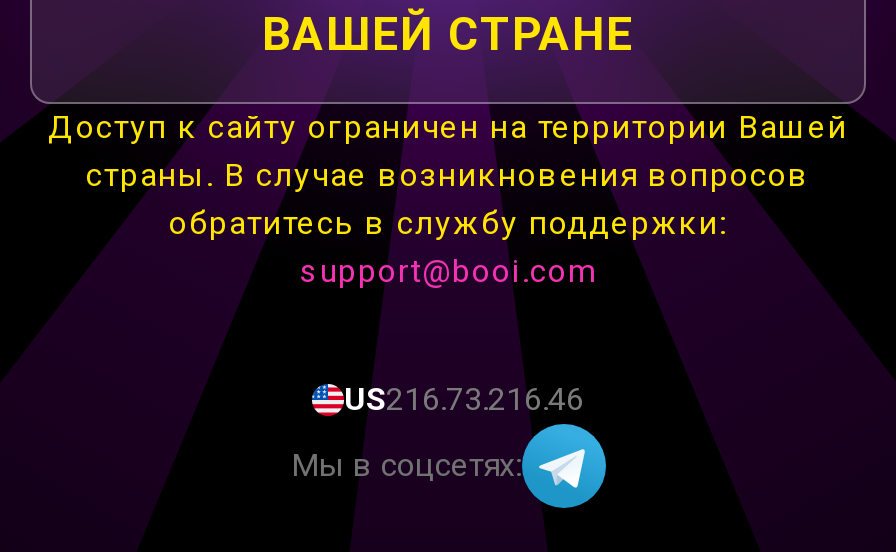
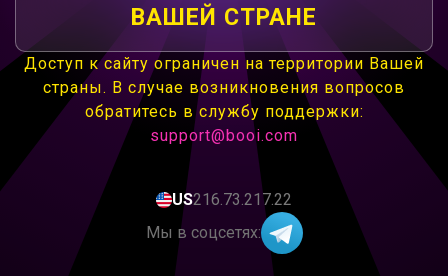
- US216.73.216.46
+ US216.73.217.22
